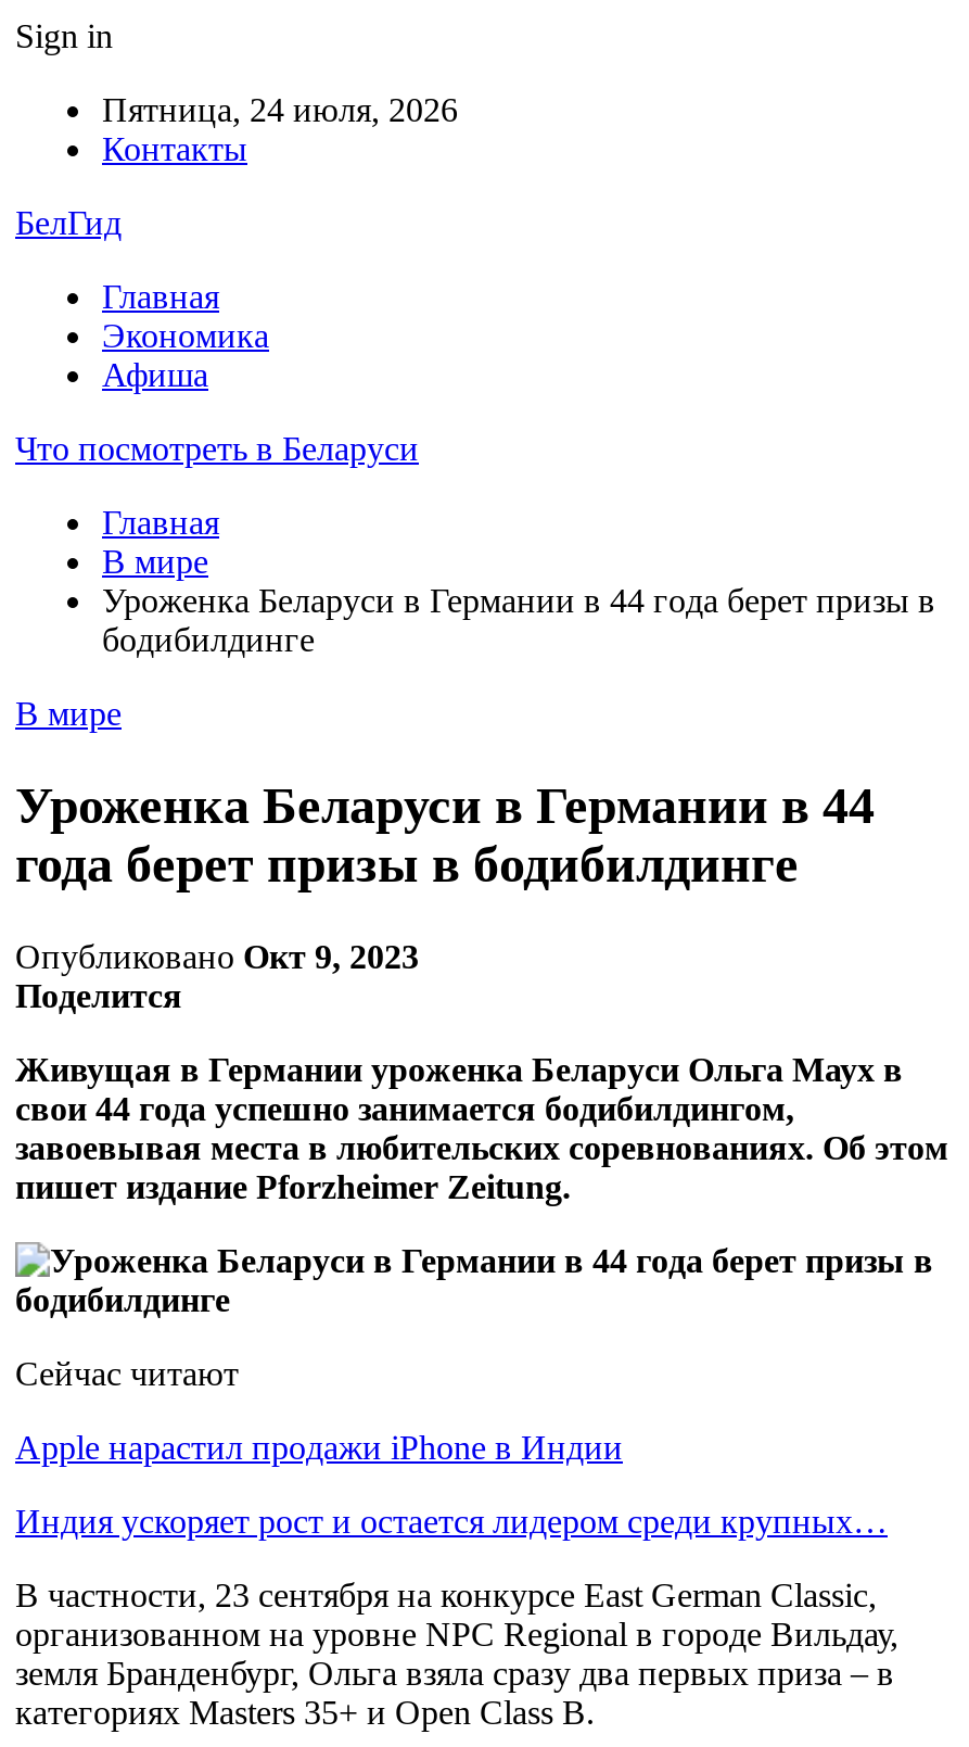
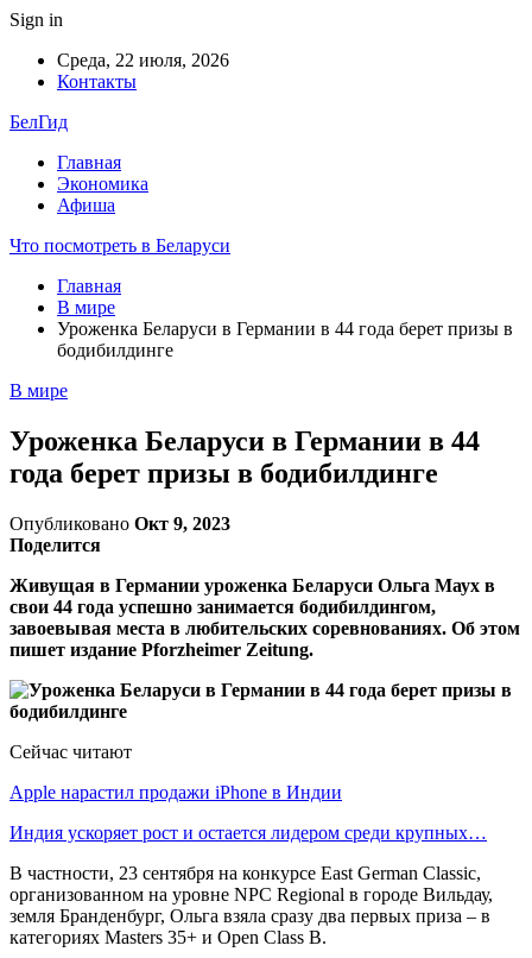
- Пятница, 24 июля, 2026
+ Среда, 22 июля, 2026
